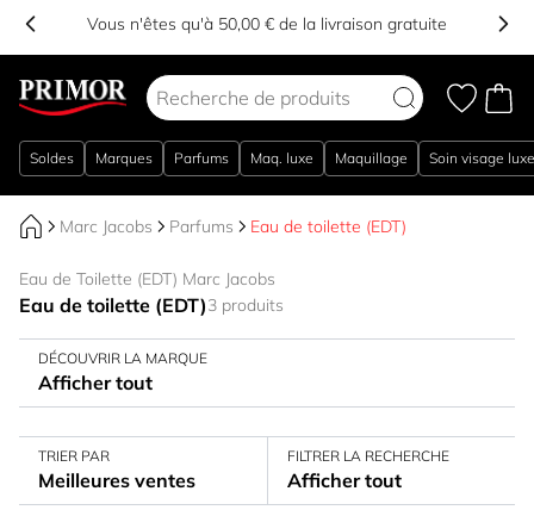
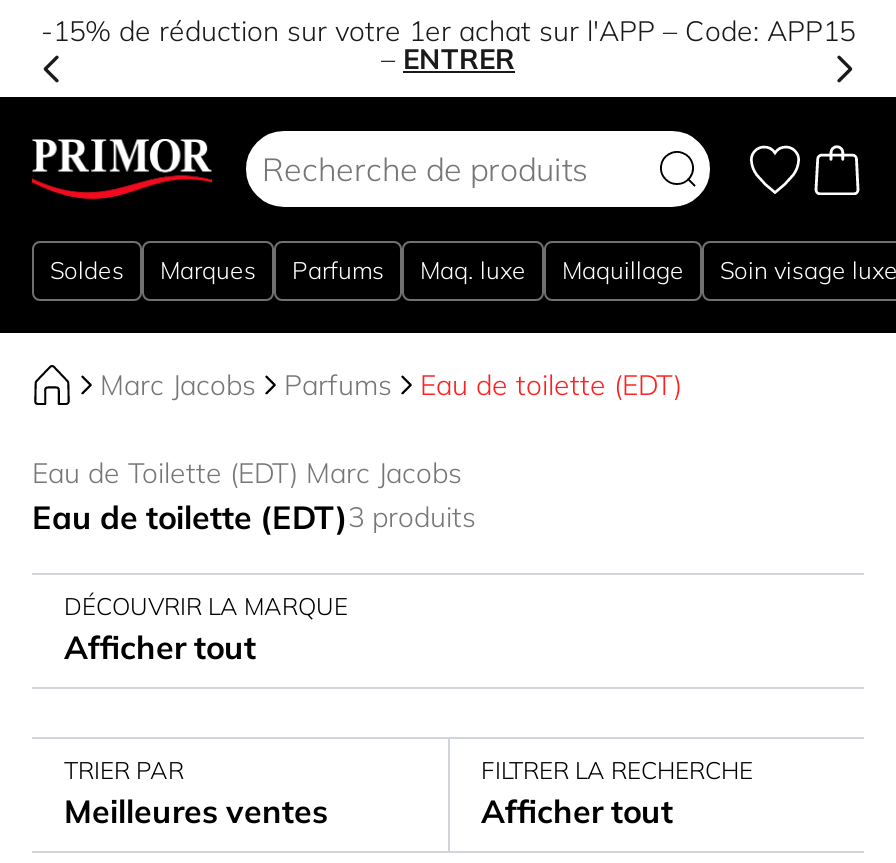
- Vous n'êtes qu'à 50,00 € de la livraison gratuite
+ -15% de réduction sur votre 1er achat sur l'APP – Code: APP15
+ – ENTRER
